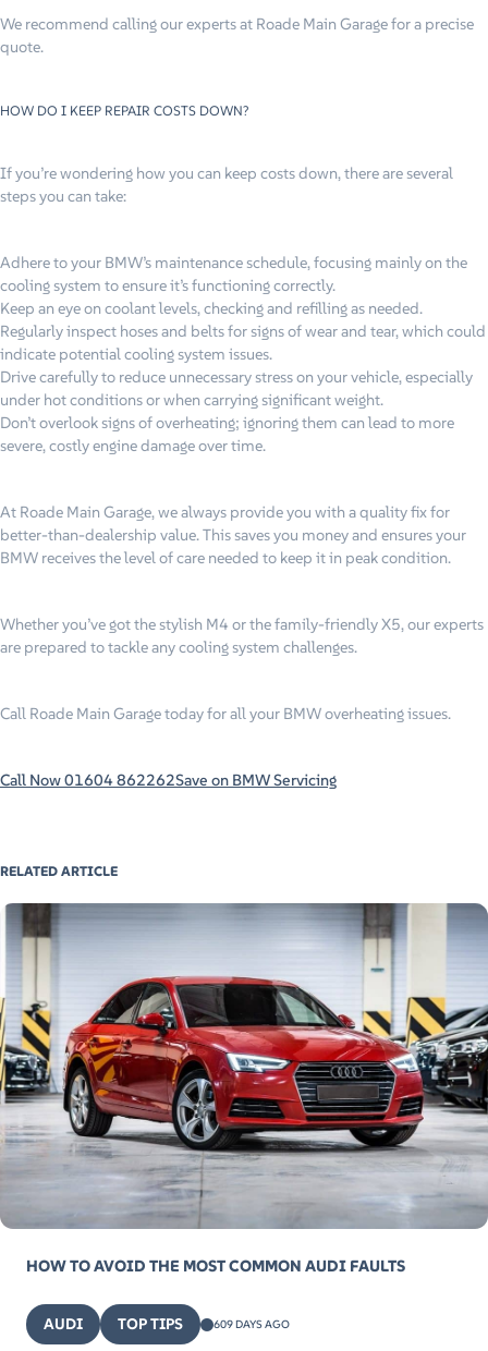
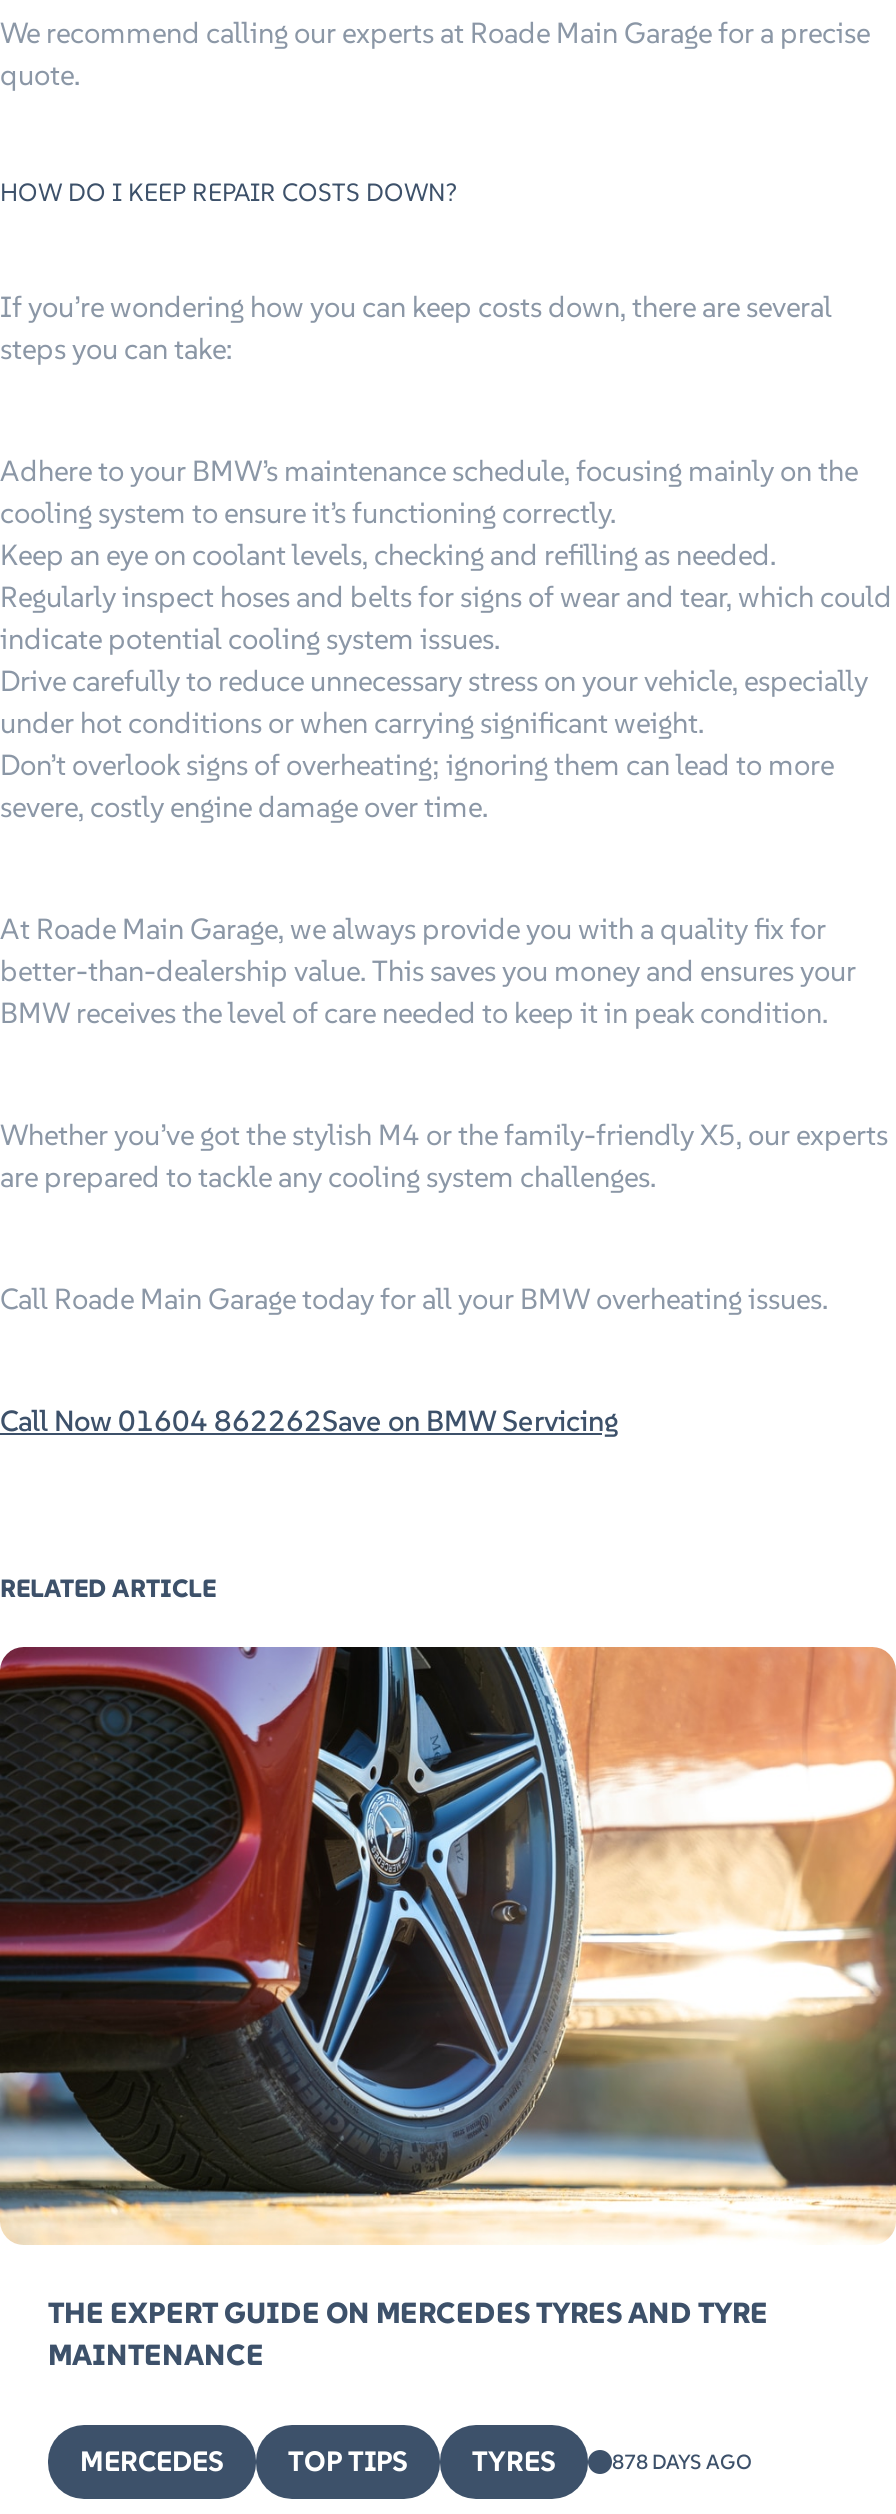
- [image]
- HOW TO AVOID THE MOST COMMON AUDI FAULTS
+ [image]
+ THE EXPERT GUIDE ON MERCEDES TYRES AND TYRE
+ MAINTENANCE

- AUDI
+ MERCEDES

- 609 DAYS AGO
+ TYRES
+ 878 DAYS AGO
